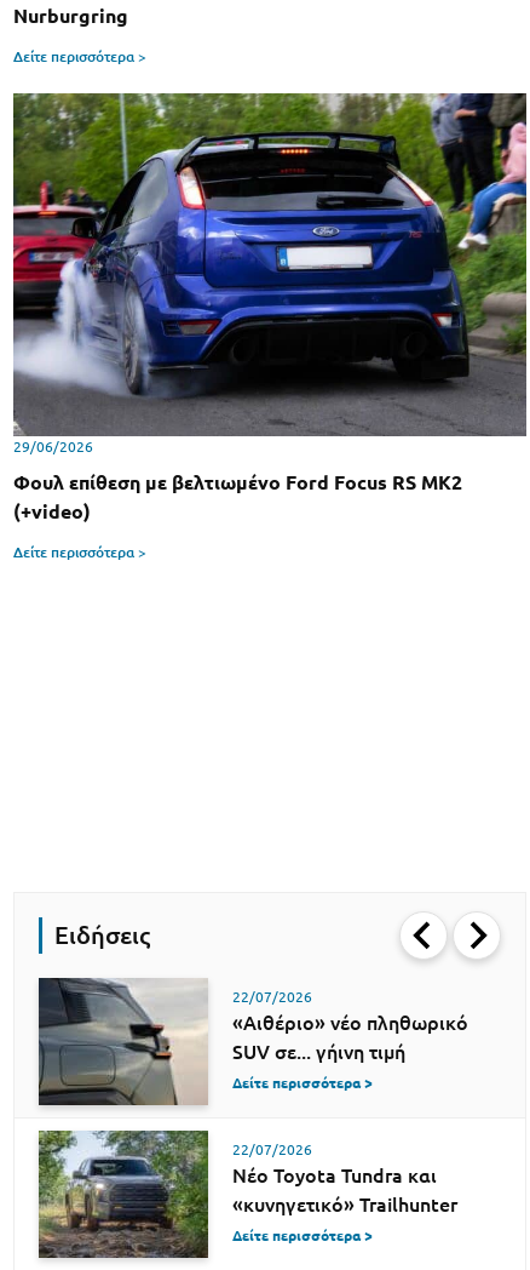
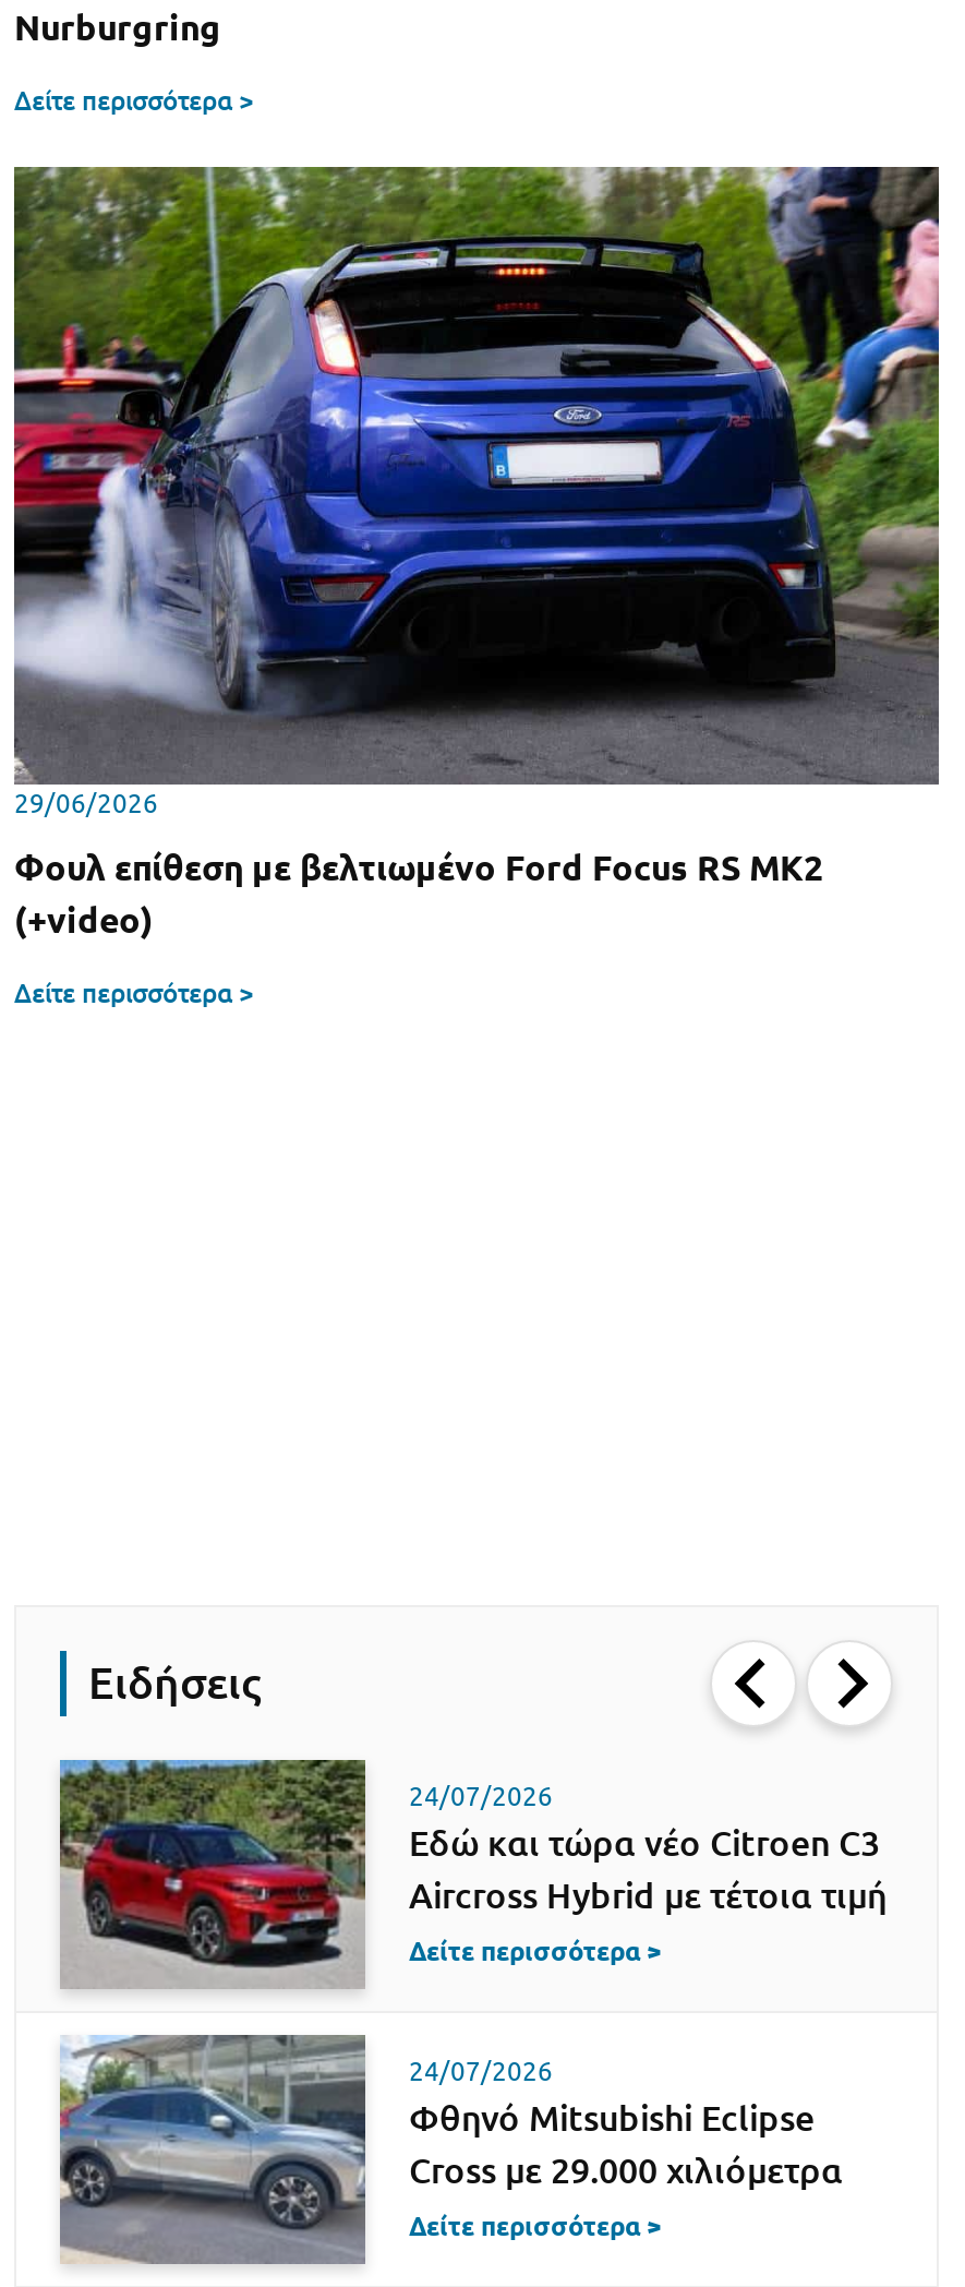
- [image]
- 22/07/2026
- «Αιθέριο» νέο πληθωρικό
- SUV σε... γήινη τιμή
+ [image]
+ 24/07/2026
+ Εδώ και τώρα νέο Citroen C3
+ Aircross Hybrid με τέτοια τιμή

- [image]
- 22/07/2026
- Νέο Toyota Tundra και
- «κυνηγετικό» Trailhunter
+ [image]
+ 24/07/2026
+ Φθηνό Mitsubishi Eclipse
+ Cross με 29.000 χιλιόμετρα
